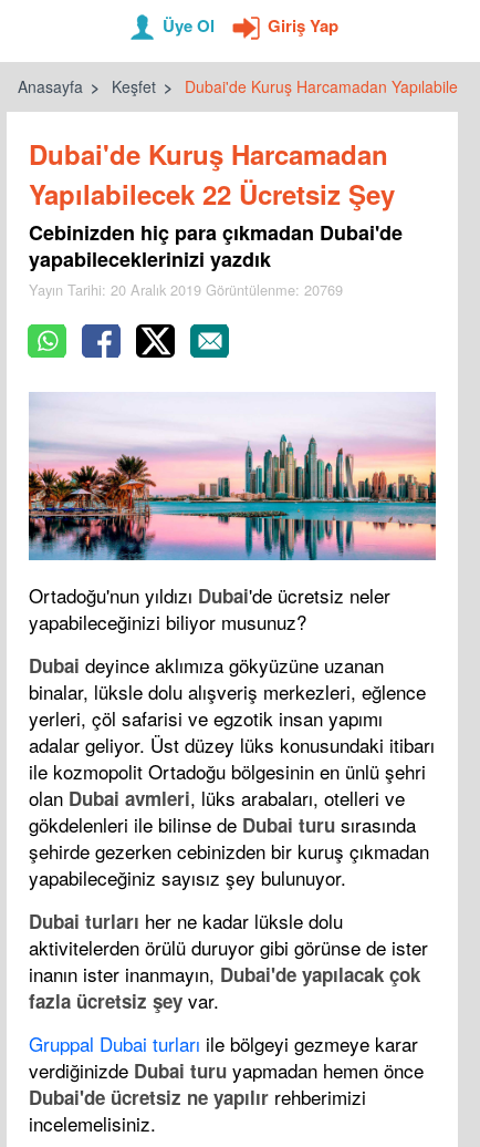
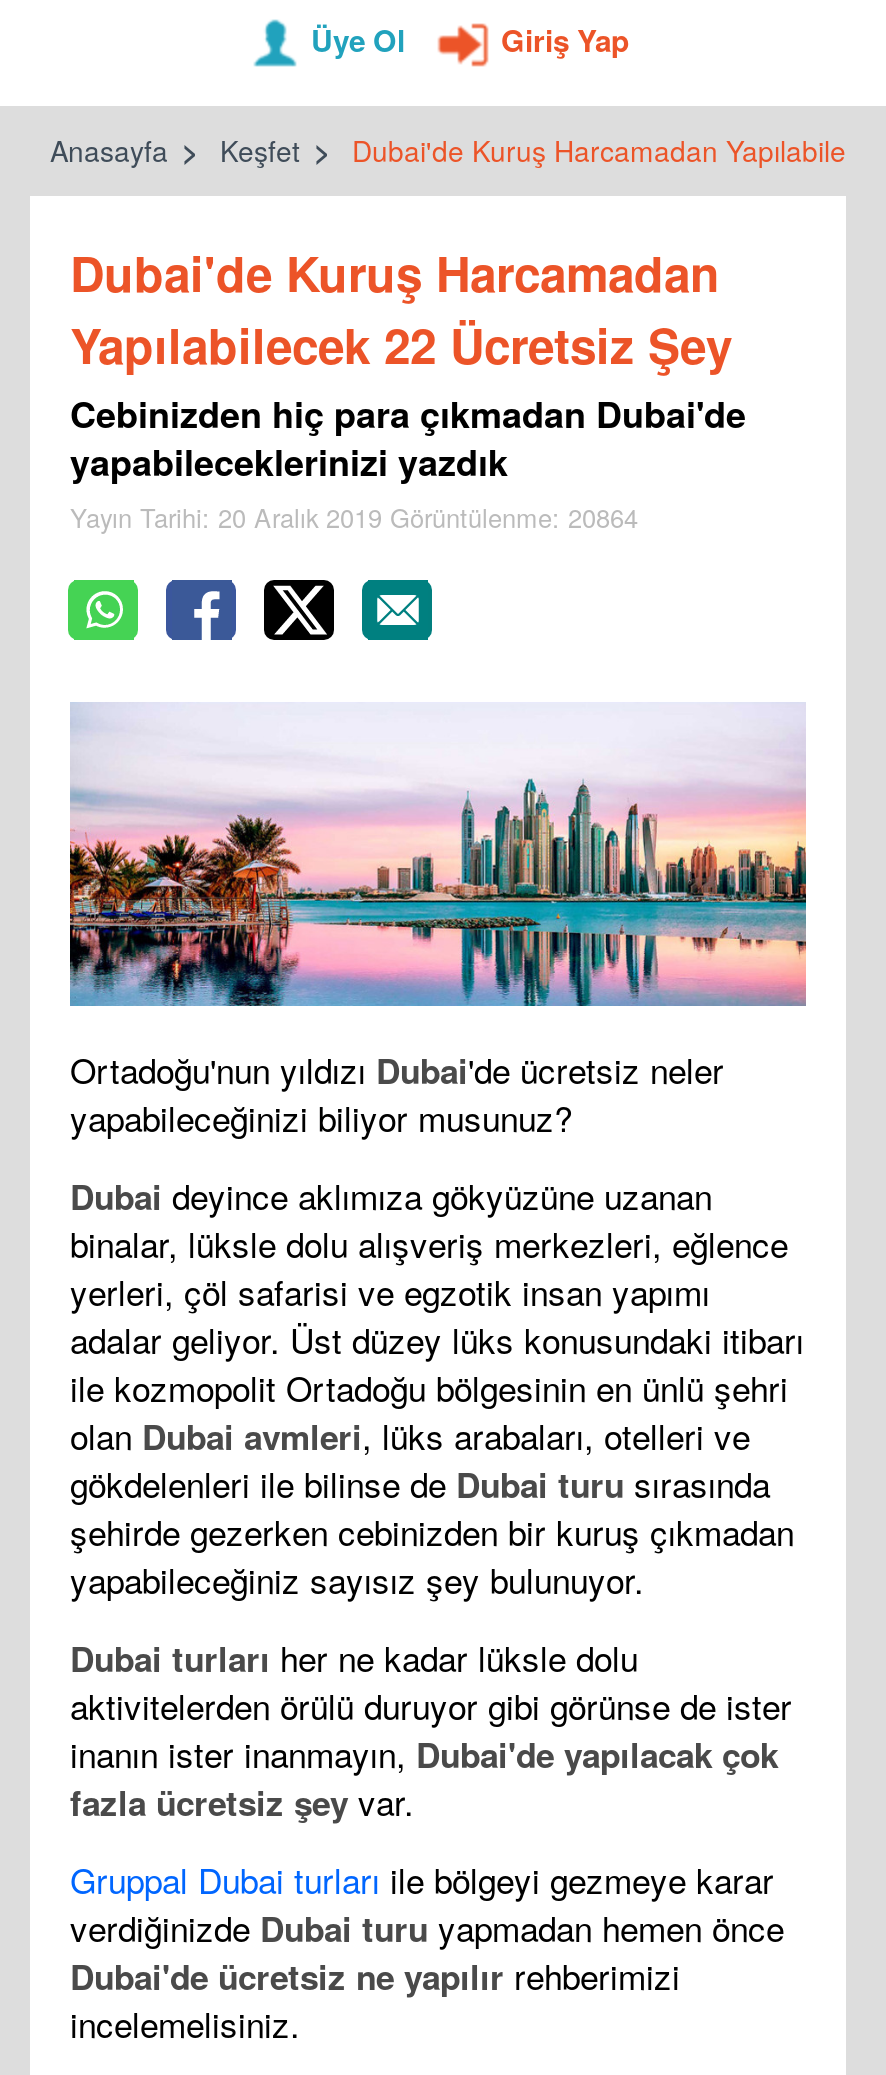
- Yayın Tarihi: 20 Aralık 2019 Görüntülenme: 20769
+ Yayın Tarihi: 20 Aralık 2019 Görüntülenme: 20864
